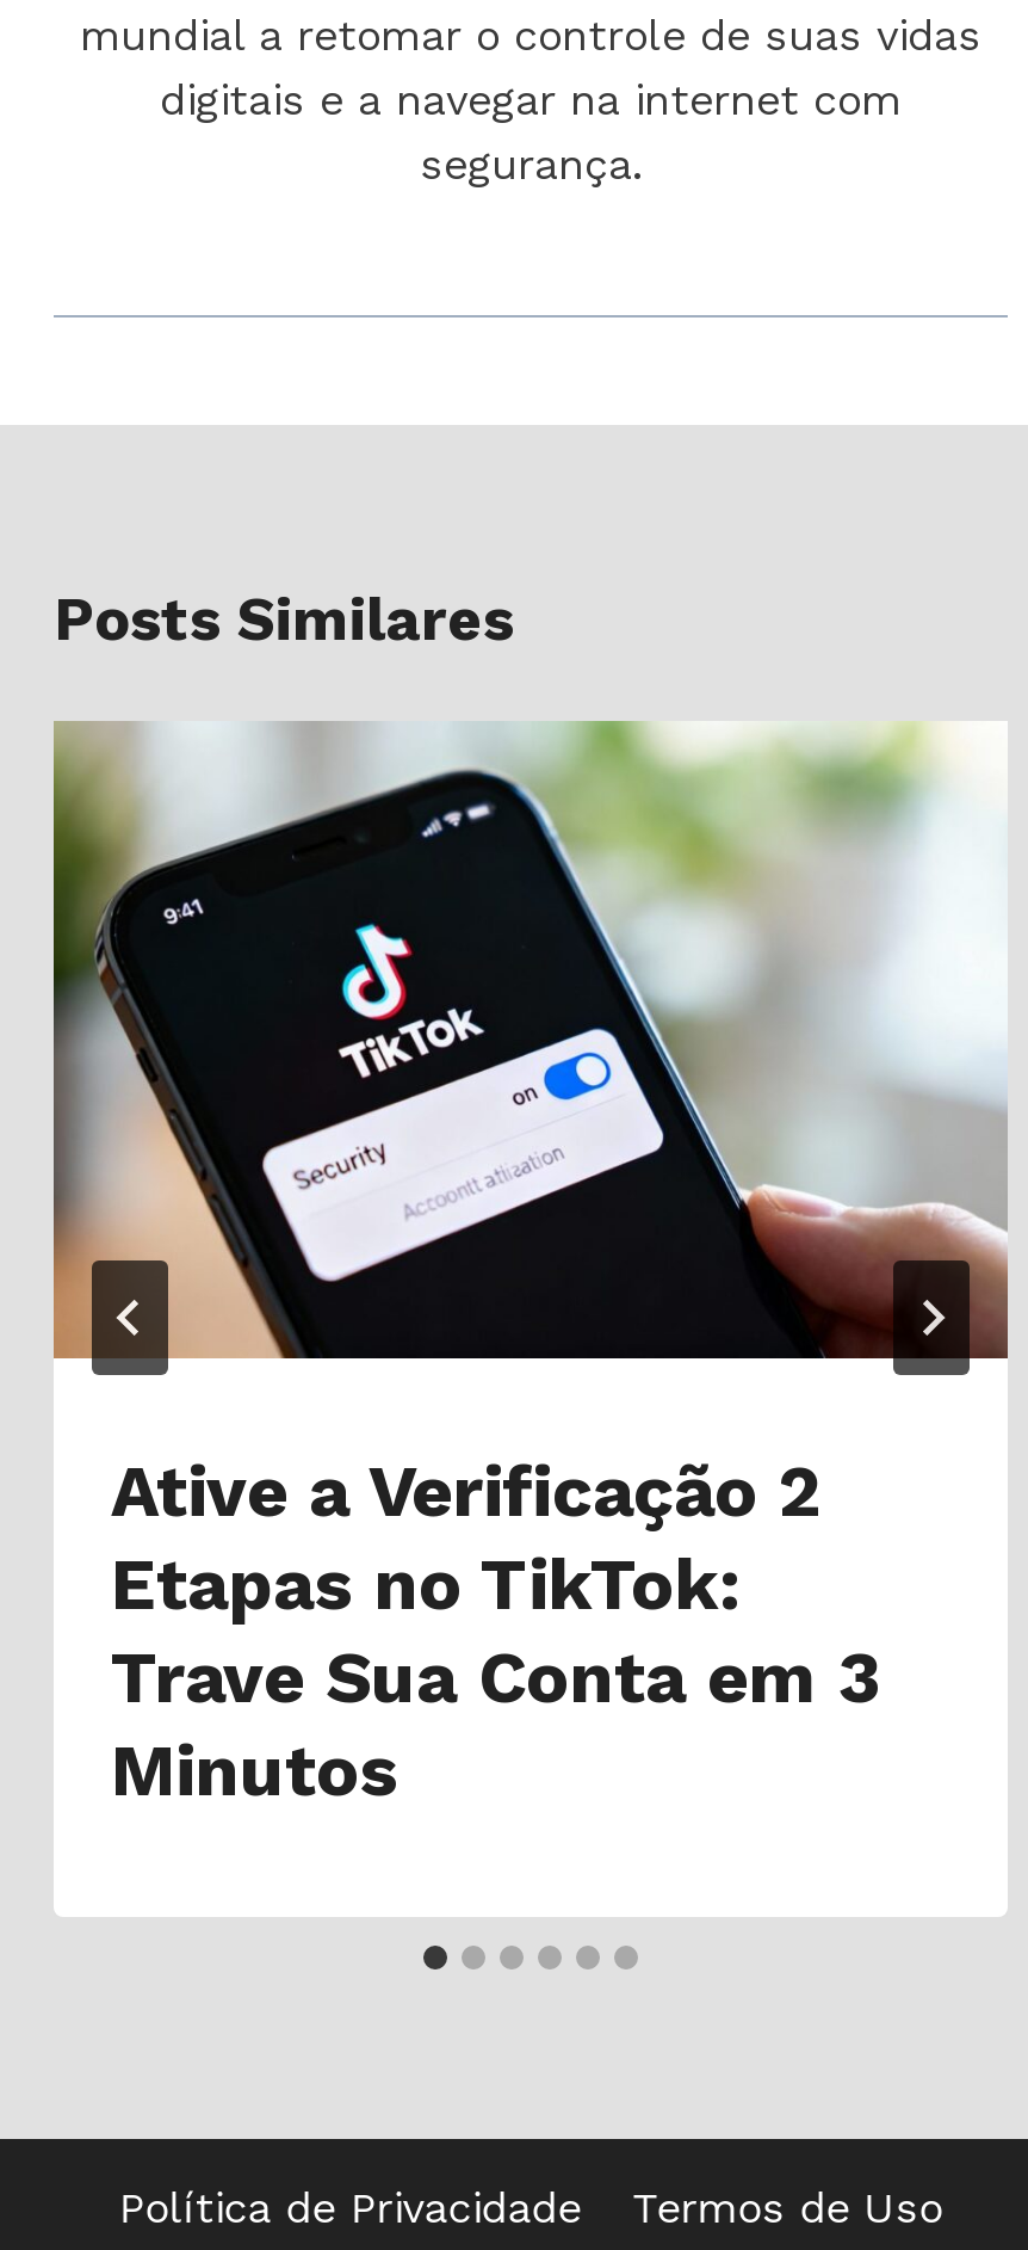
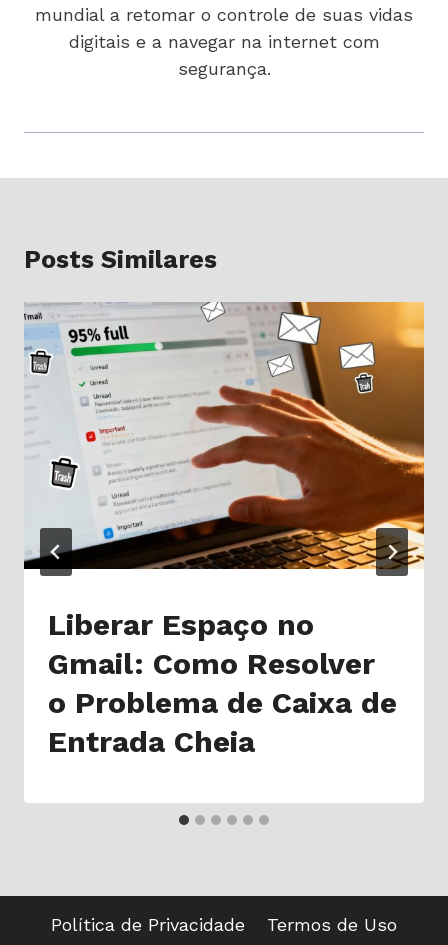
- [image]
- Ative a Verificação 2
- Etapas no TikTok:
- Trave Sua Conta em 3
- Minutos
+ [image]
+ Liberar Espaço no
+ Gmail: Como Resolver
+ o Problema de Caixa de
+ Entrada Cheia
